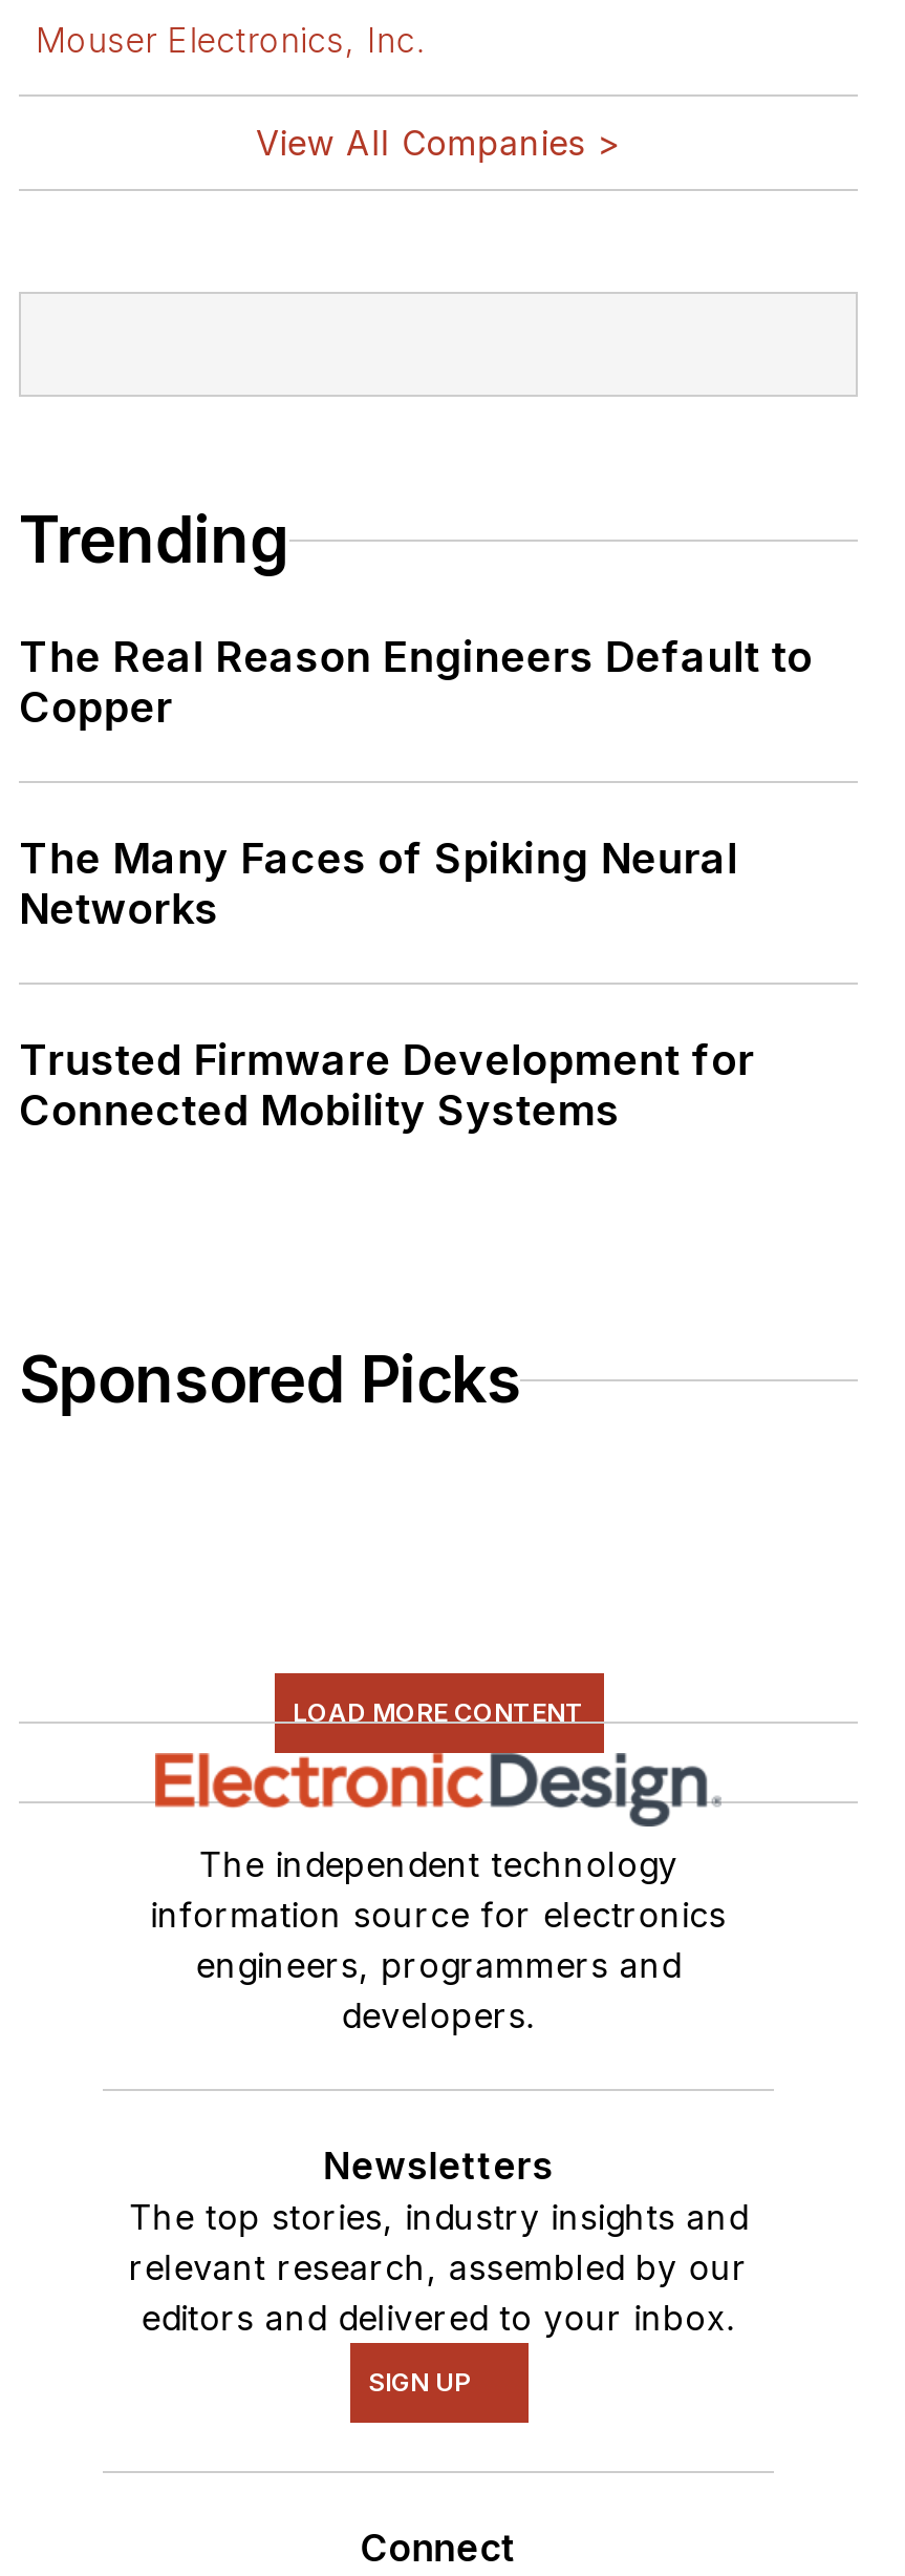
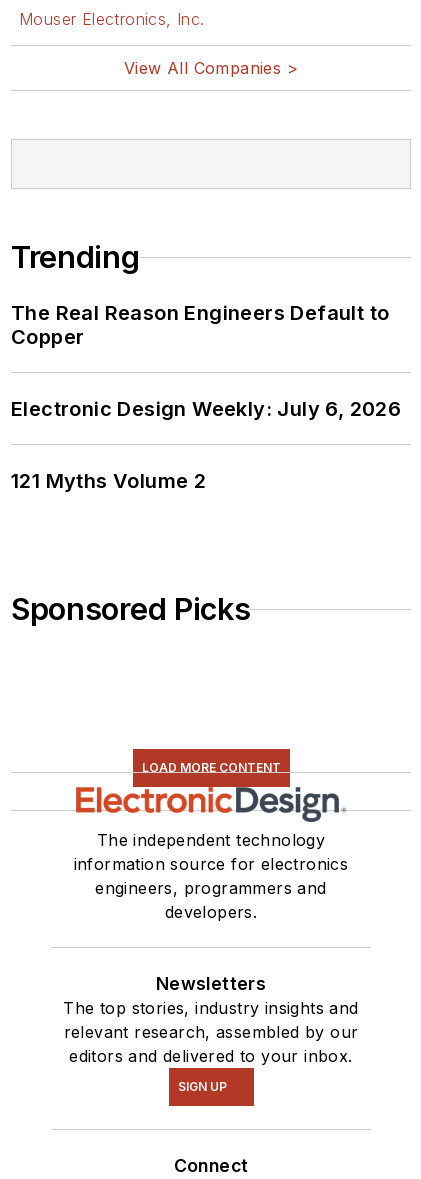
- The Many Faces of Spiking Neural
- Networks
+ Electronic Design Weekly: July 6, 2026

- Trusted Firmware Development for
- Connected Mobility Systems
+ 121 Myths Volume 2
